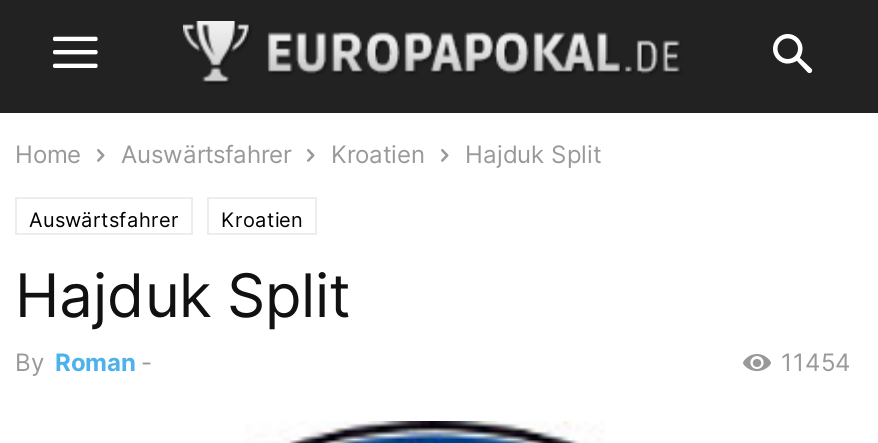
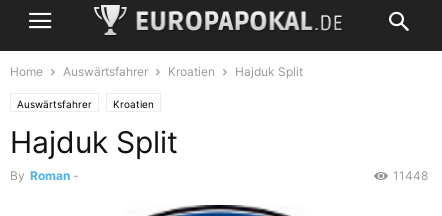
- 11454
+ 11448
